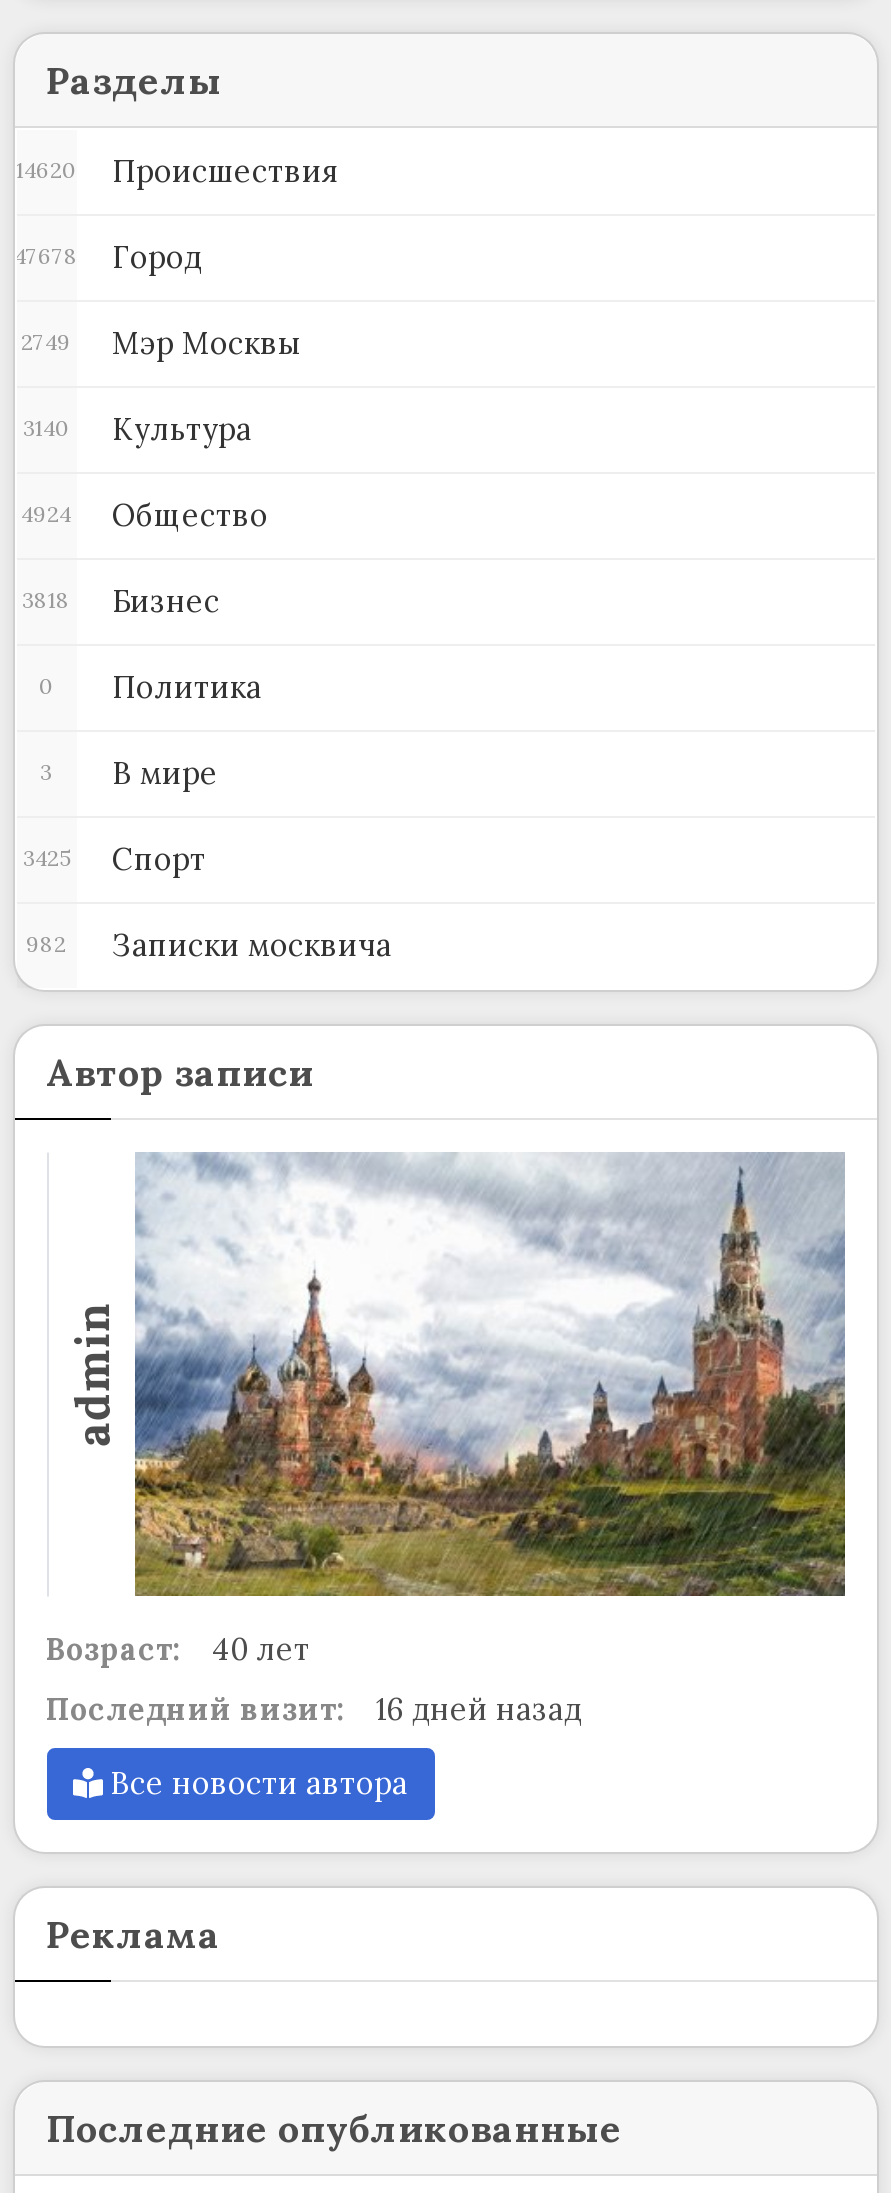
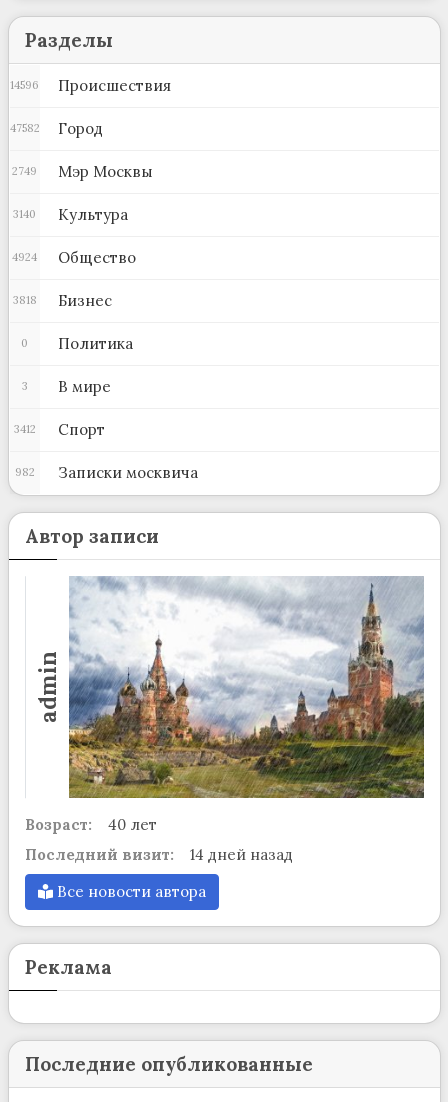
- 14620 Происшествия
+ 14596 Происшествия

- 47678 Город
+ 47582 Город

- 3425 Спорт
+ 3412 Спорт

- Последний визит: 16 дней назад
+ Последний визит: 14 дней назад
